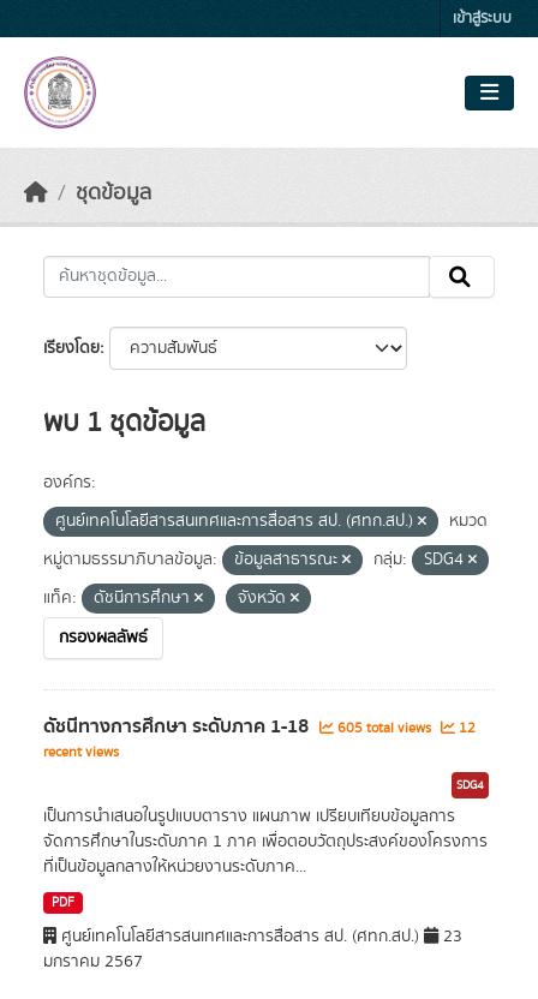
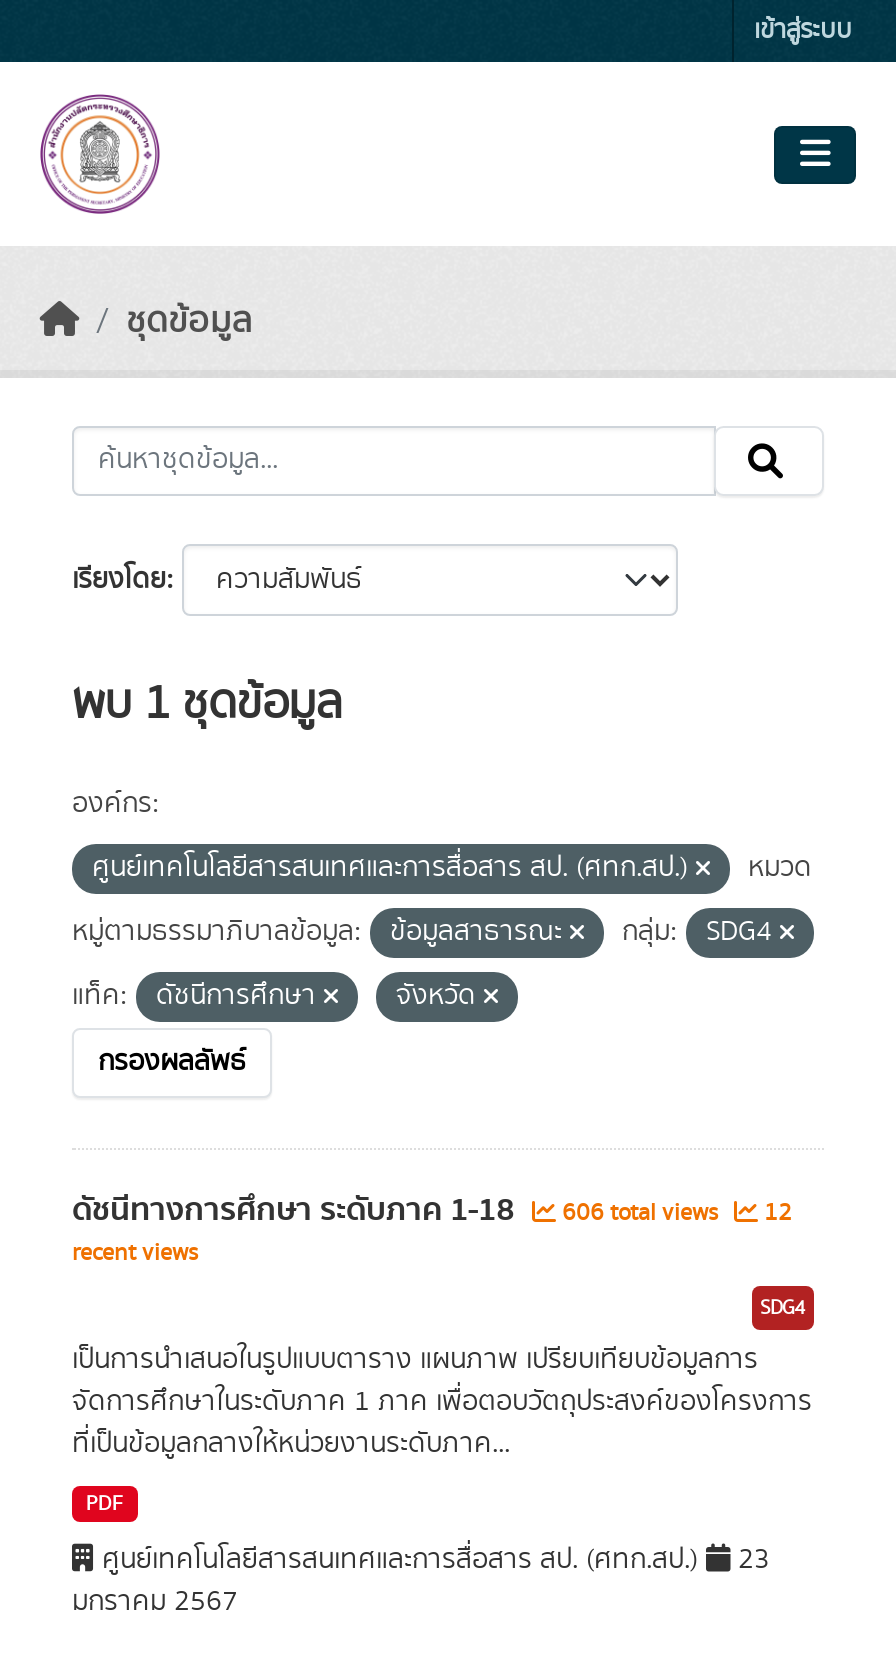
- ดัชนีทางการศึกษา ระดับภาค 1-18 605 total views 12
+ ดัชนีทางการศึกษา ระดับภาค 1-18 606 total views 12
